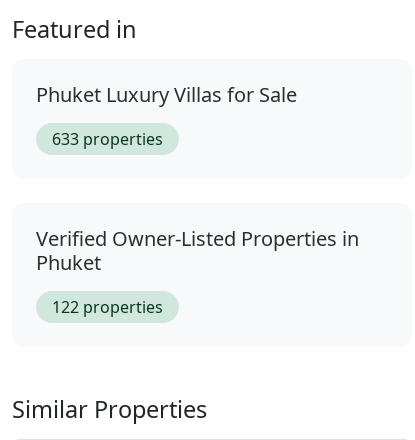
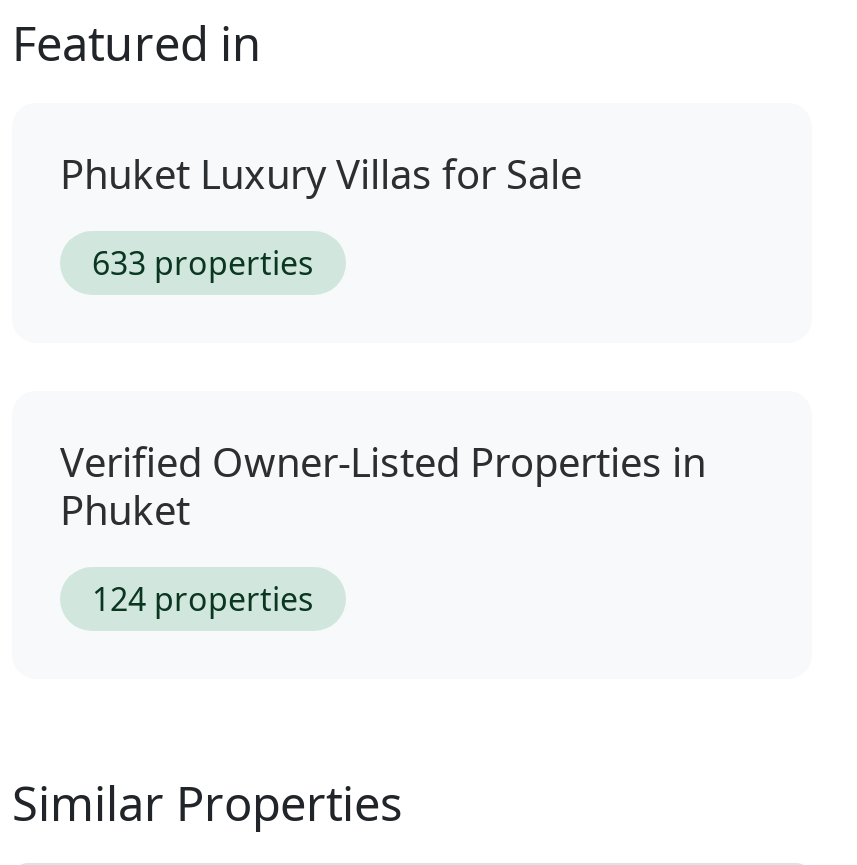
- 122 properties
+ 124 properties
